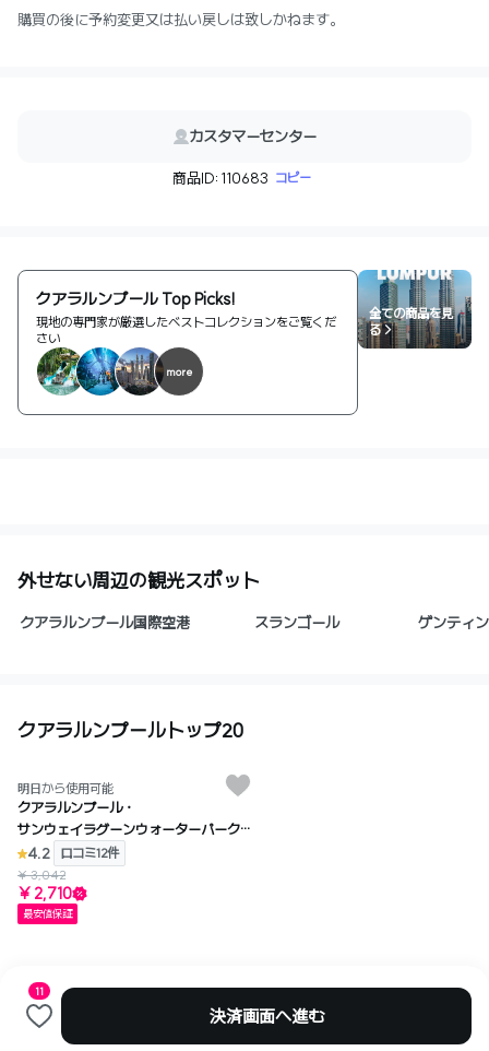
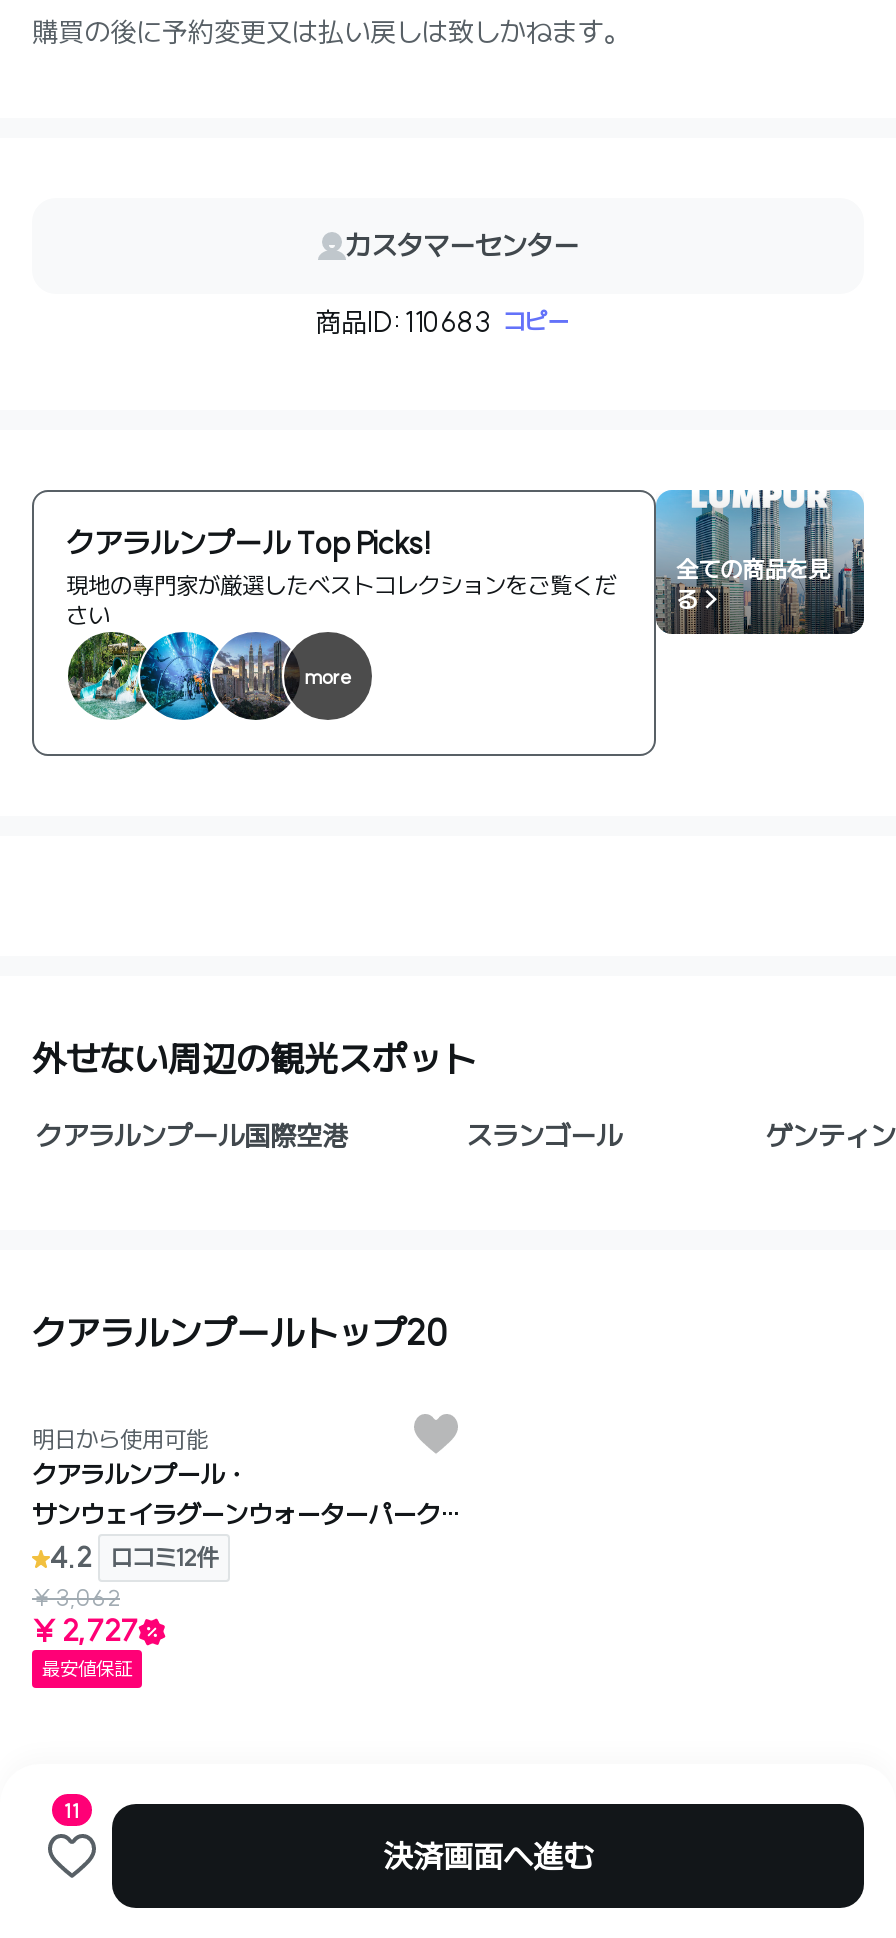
- ¥ 3,042
+ ¥ 3,062

- ¥ 2,710
+ ¥ 2,727
